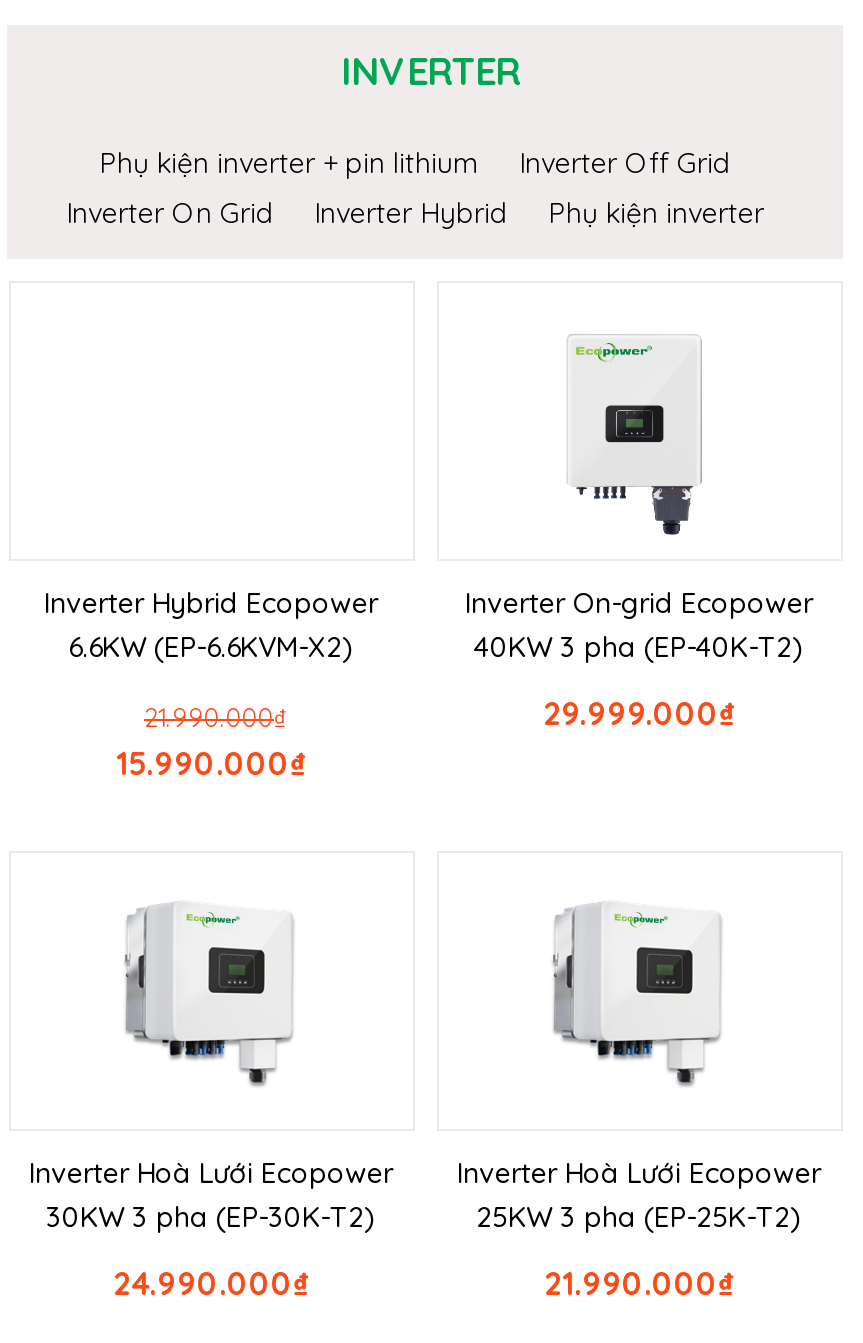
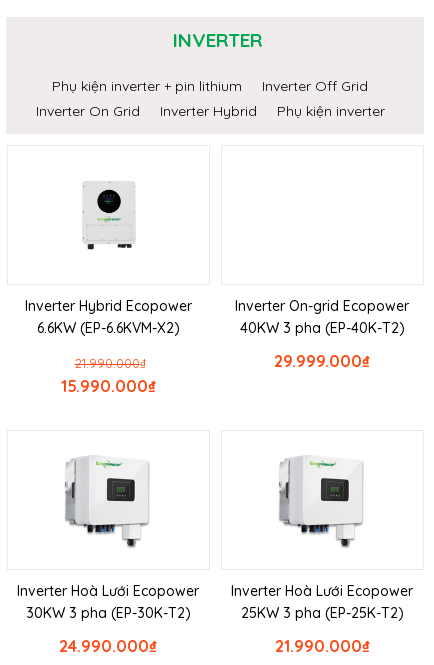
+ [image]

- [image]
